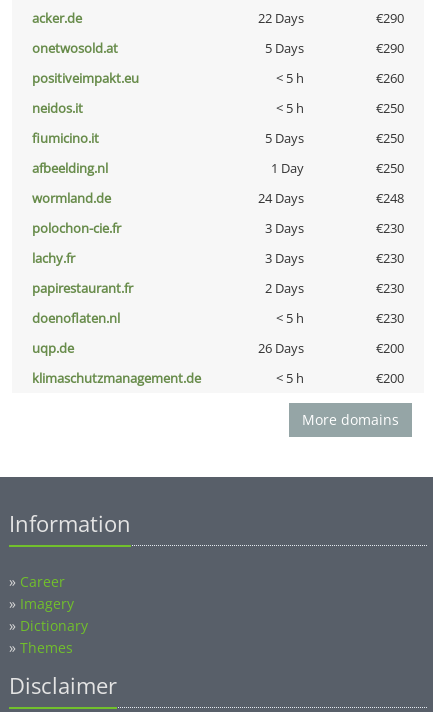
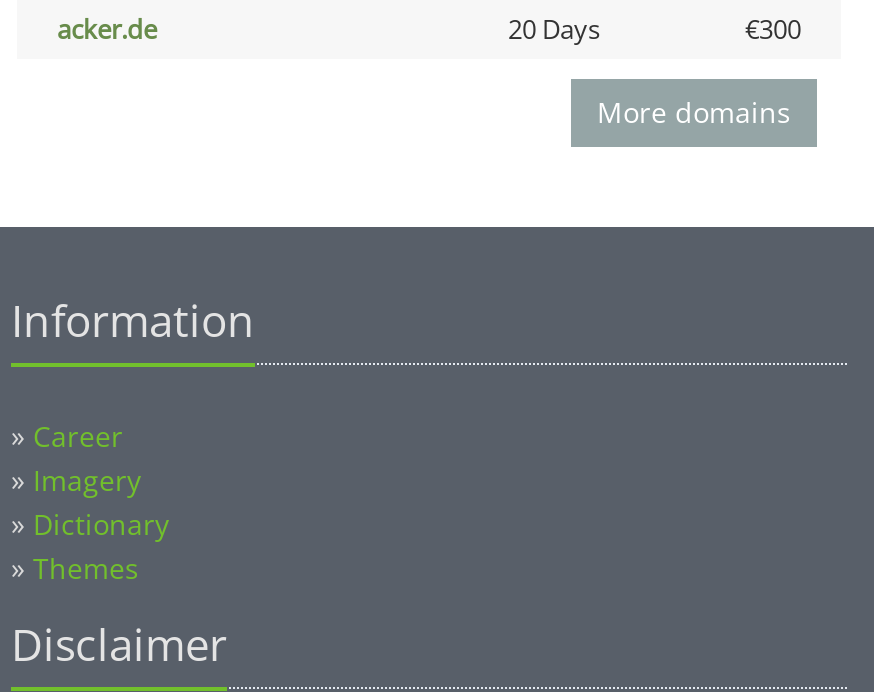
- 22 Days
- €290
- onetwosold.at
- 5 Days
- €290
- positiveimpakt.eu
- < 5 h
- €260
- neidos.it
- < 5 h
- €250
- fiumicino.it
- 5 Days
- €250
- afbeelding.nl
- 1 Day
- €250
- wormland.de
- 24 Days
- €248
- polochon-cie.fr
- 3 Days
- €230
- lachy.fr
- 3 Days
- €230
- papirestaurant.fr
- 2 Days
- €230
- doenoflaten.nl
- < 5 h
- €230
- uqp.de
- 26 Days
- €200
- klimaschutzmanagement.de
- < 5 h
- €200
+ 20 Days
+ €300
